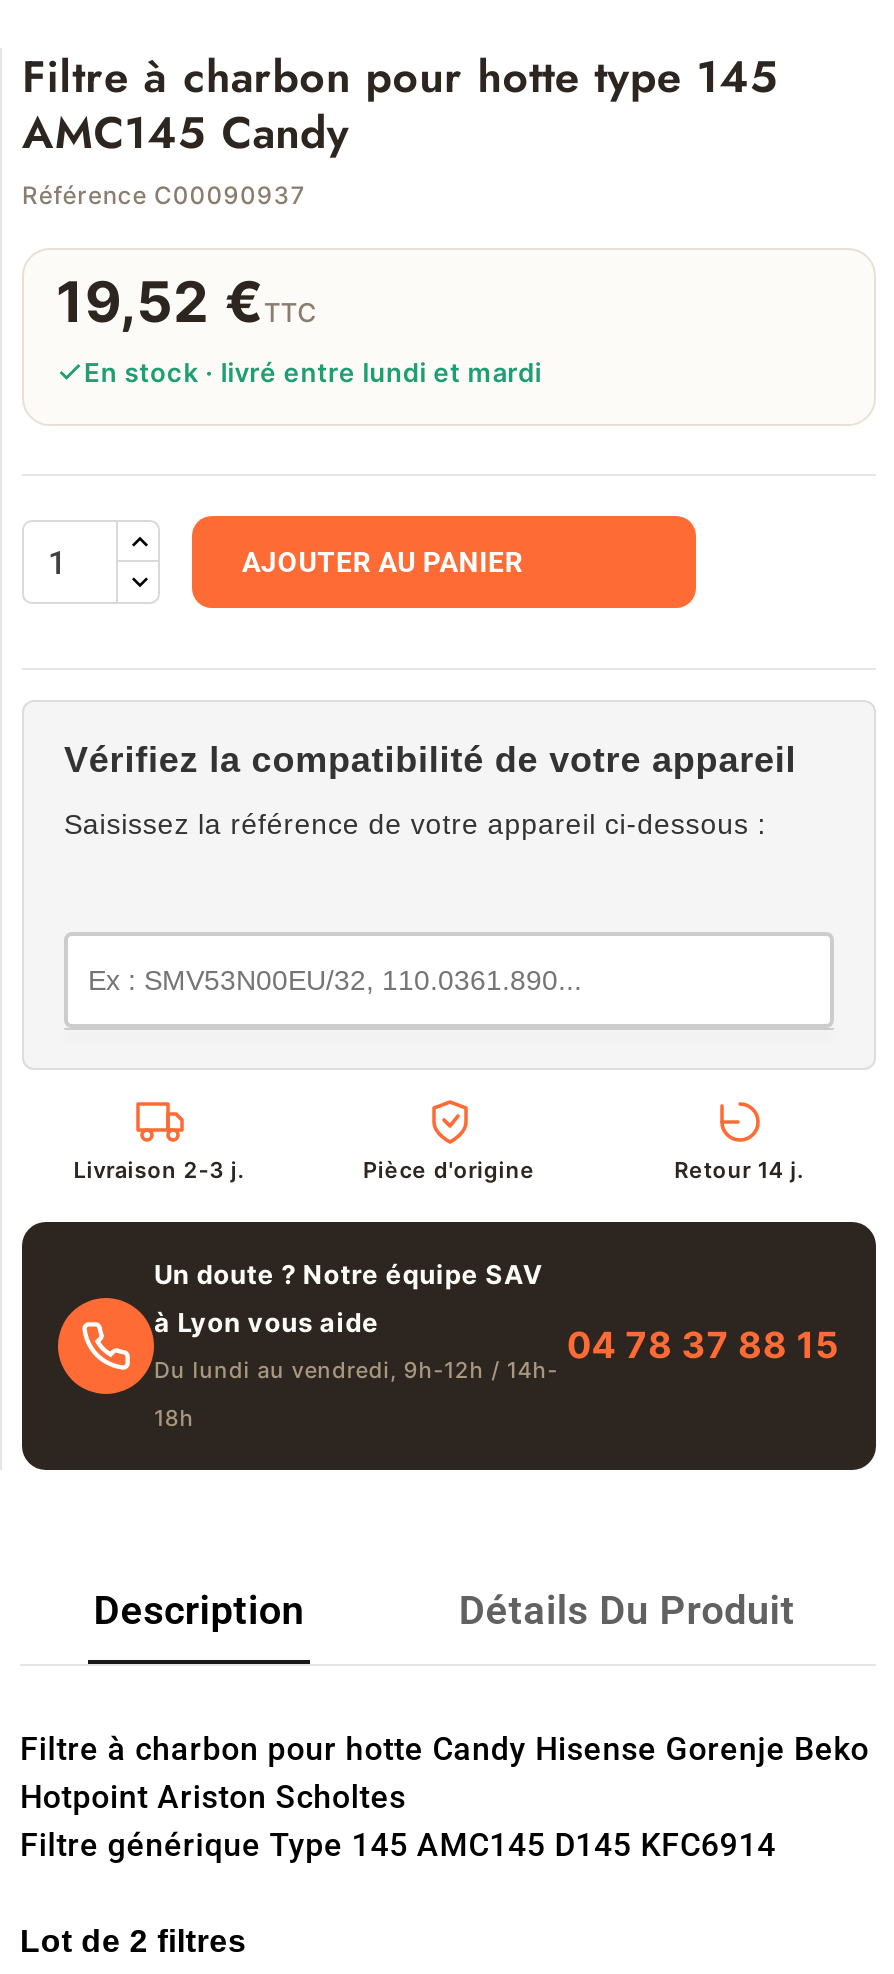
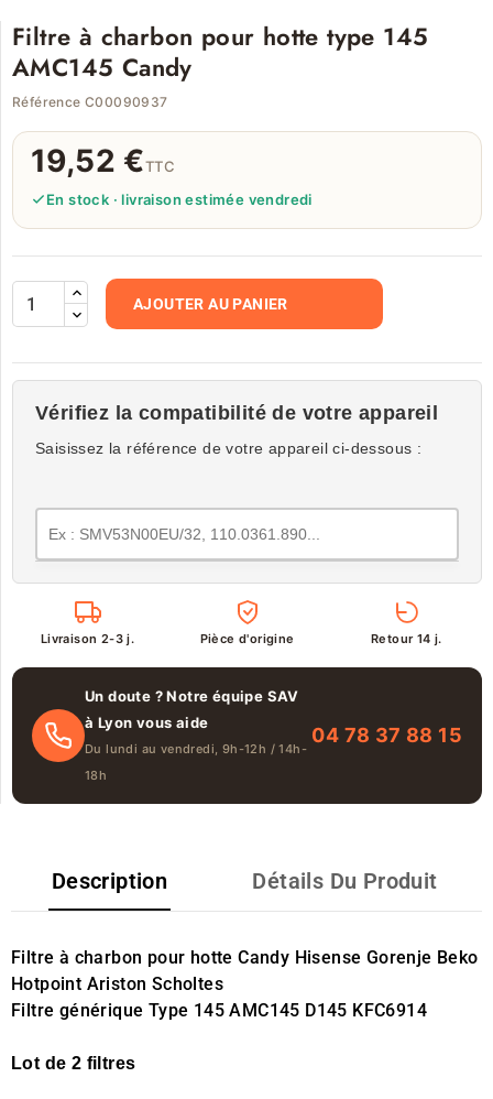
- En stock · livré entre lundi et mardi
+ En stock · livraison estimée vendredi
